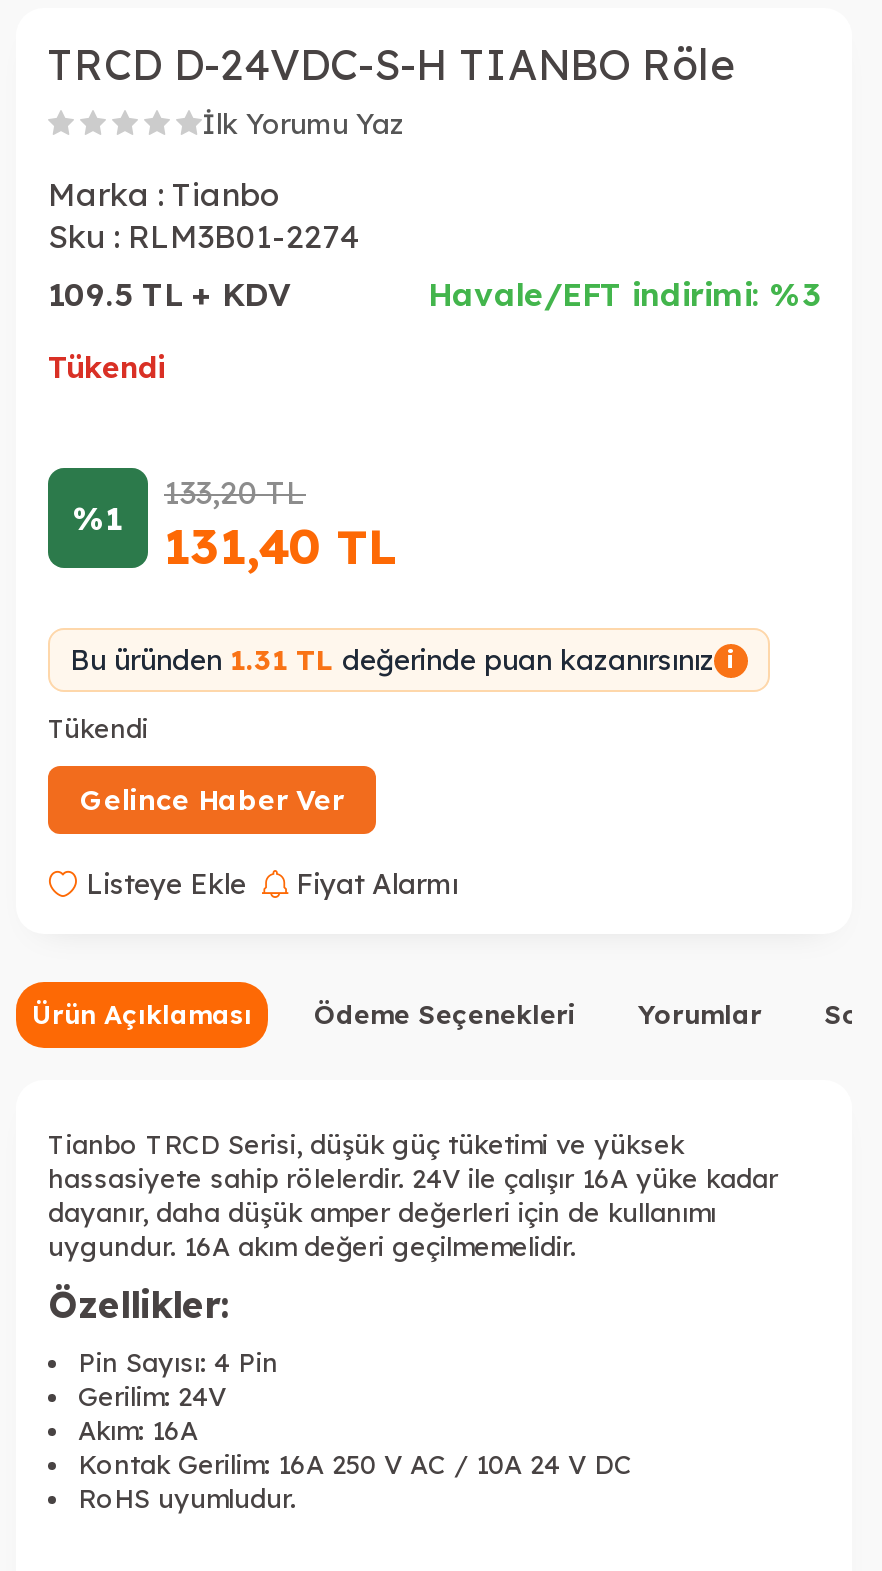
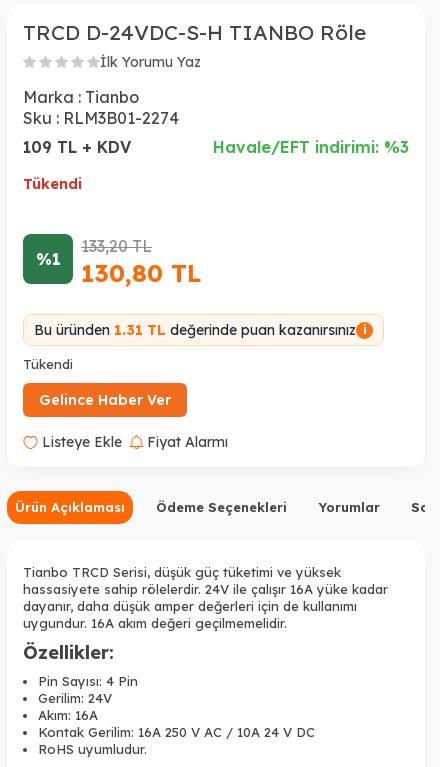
- 109.5 TL + KDV
+ 109 TL + KDV

- %1 131,40 TL
+ %1 130,80 TL
